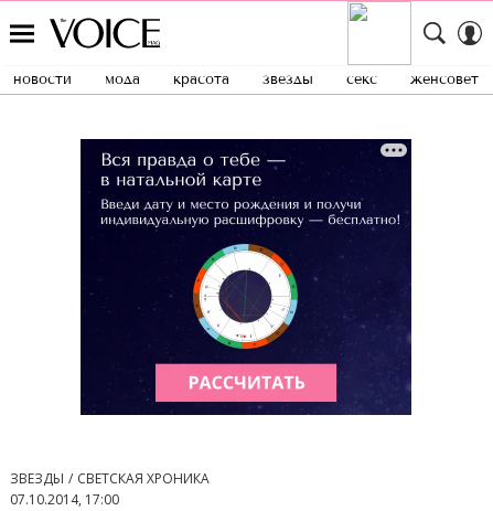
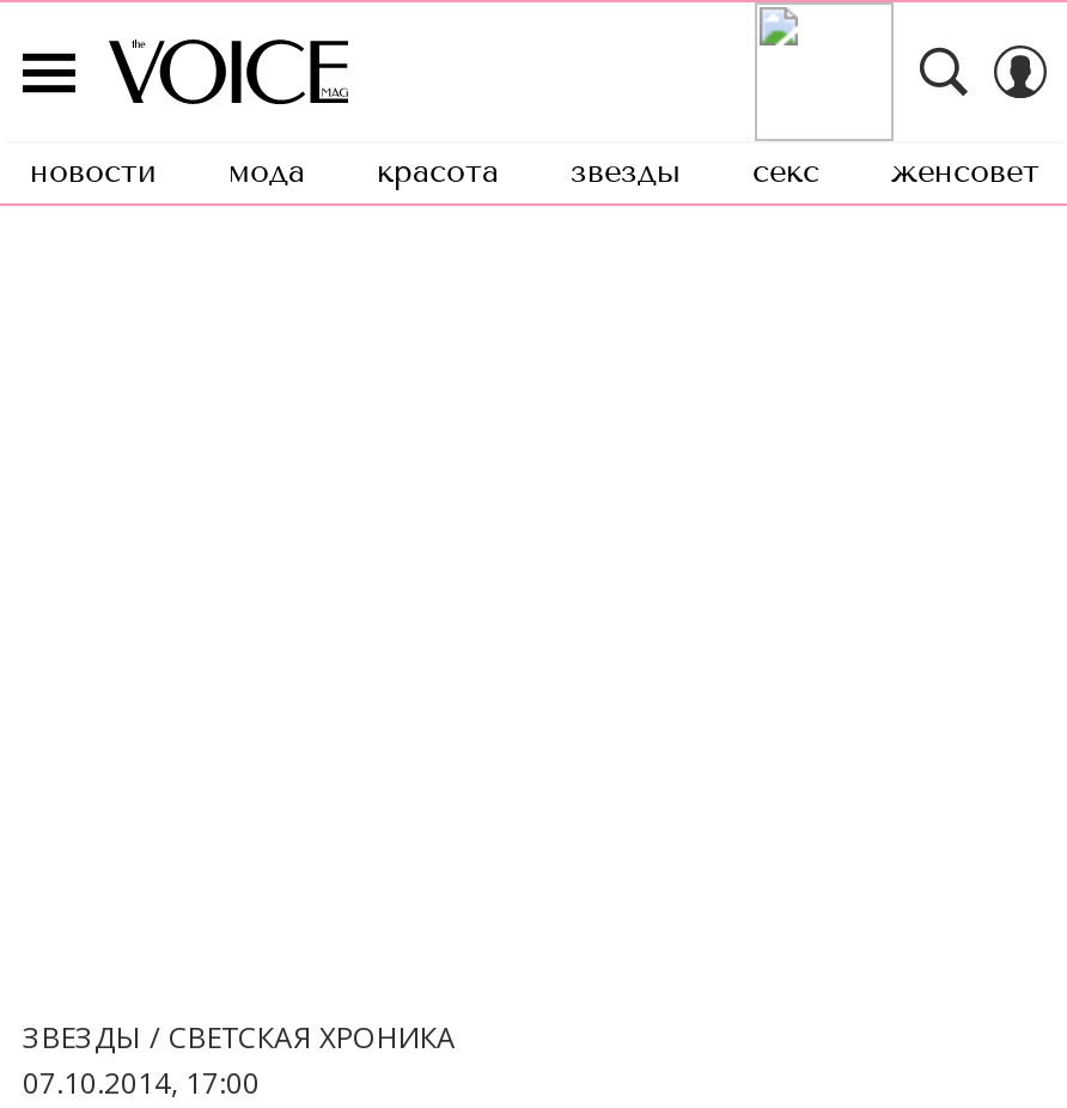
- [image]
